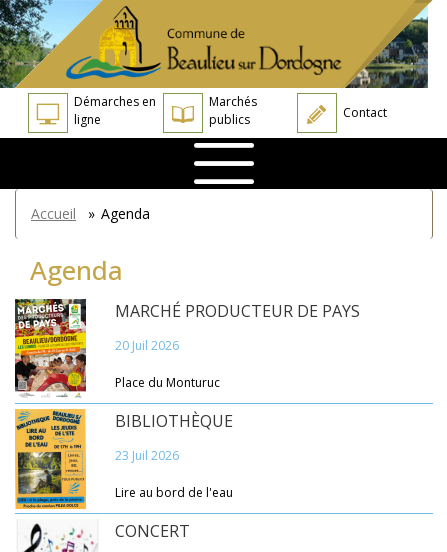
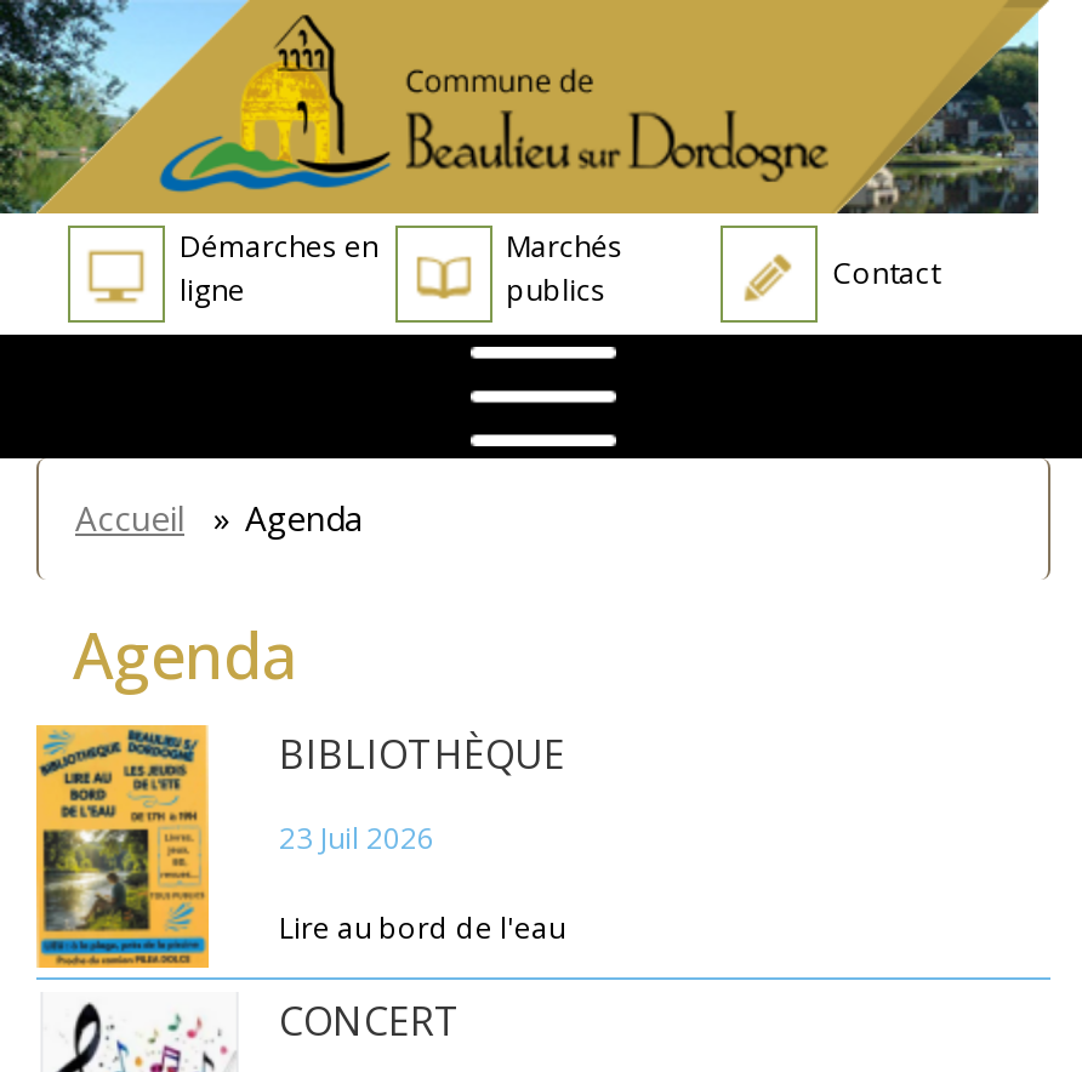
- [image]
- MARCHÉ PRODUCTEUR DE PAYS
- 20 Juil 2026
- Place du Monturuc
